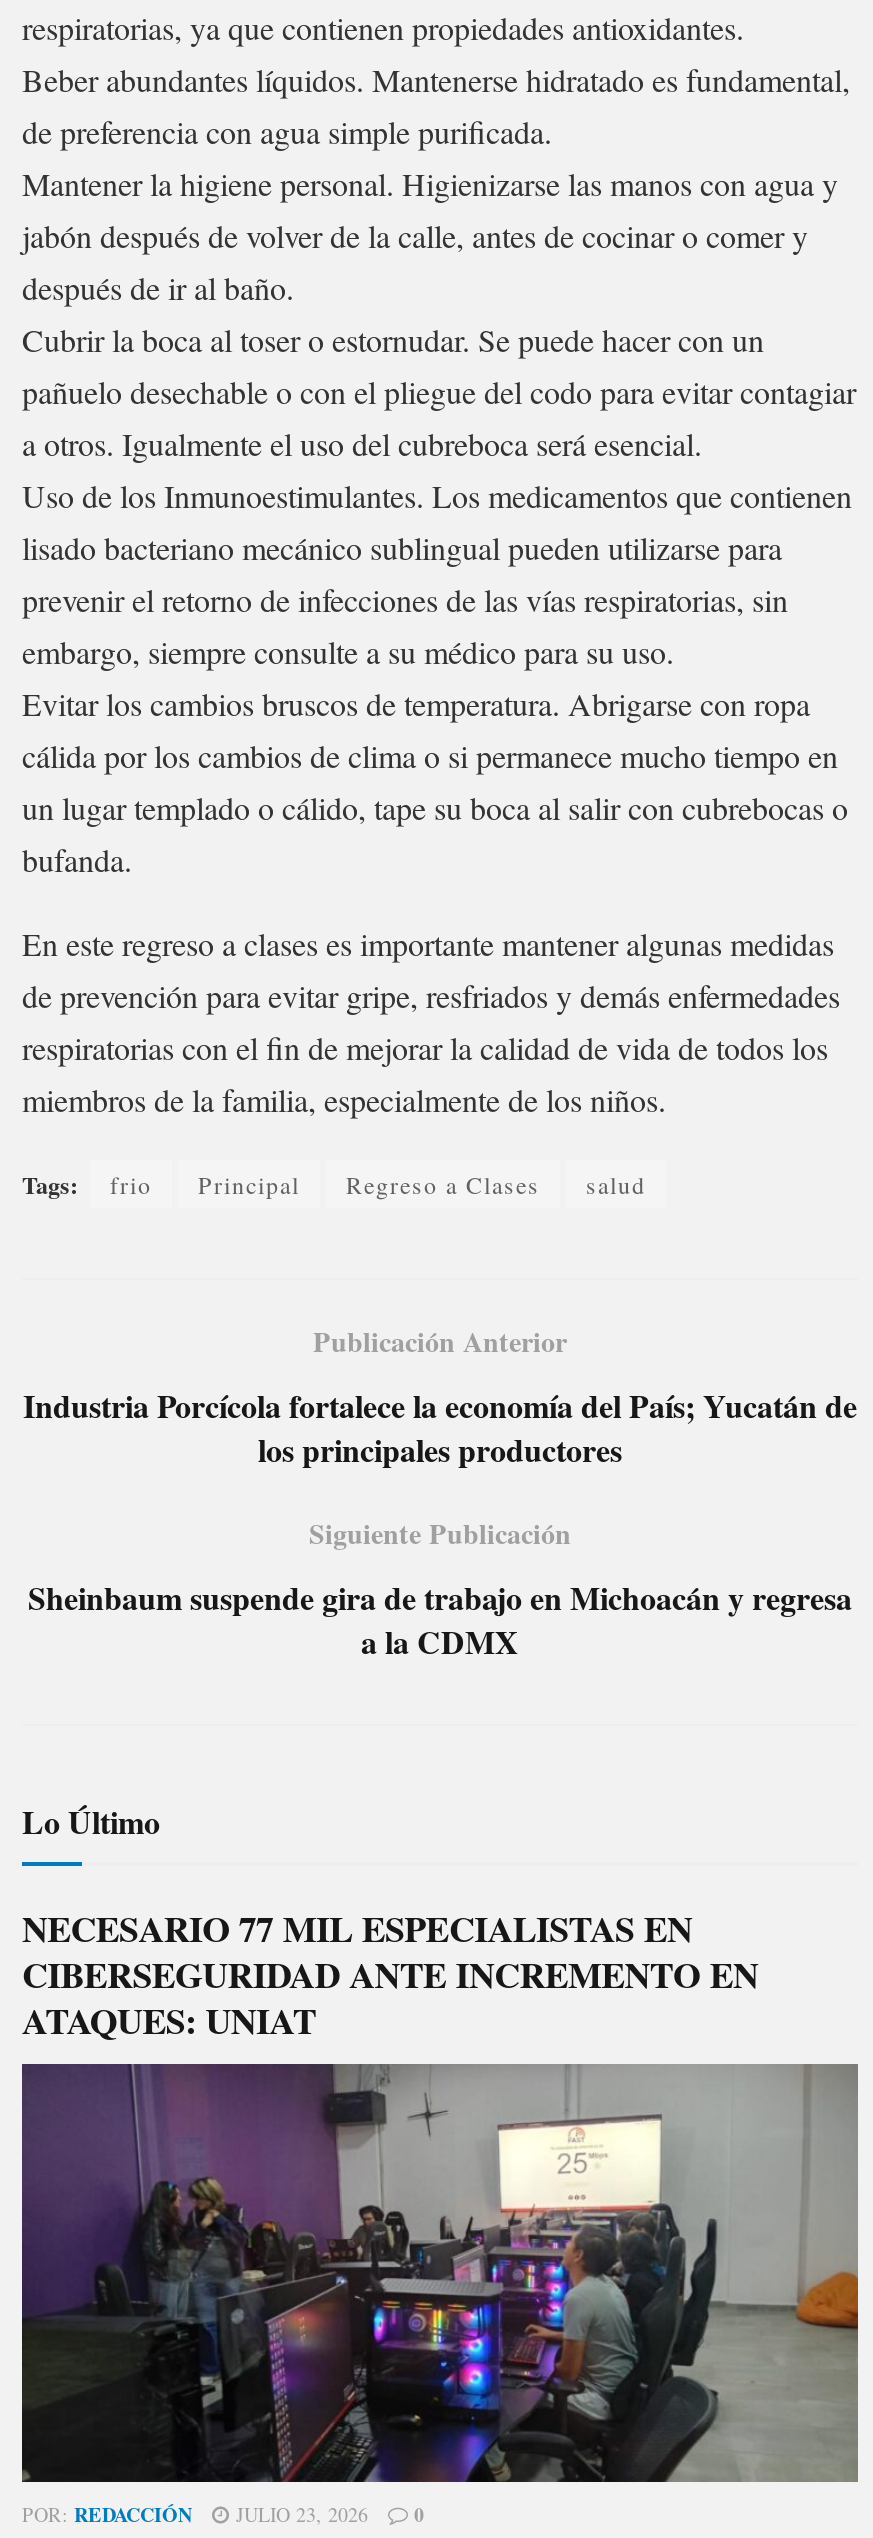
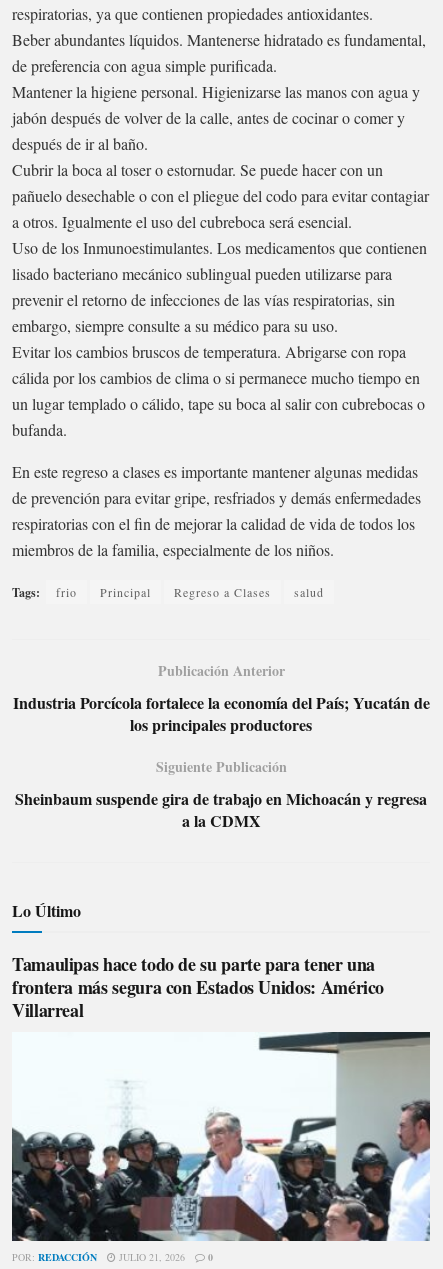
- NECESARIO 77 MIL ESPECIALISTAS EN
- CIBERSEGURIDAD ANTE INCREMENTO EN
- ATAQUES: UNIAT
+ Tamaulipas hace todo de su parte para tener una
+ frontera más segura con Estados Unidos: Américo
+ Villarreal

- [image]
- POR: REDACCIÓN JULIO 23, 2026 0
+ [image]
+ POR: REDACCIÓN JULIO 21, 2026 0
